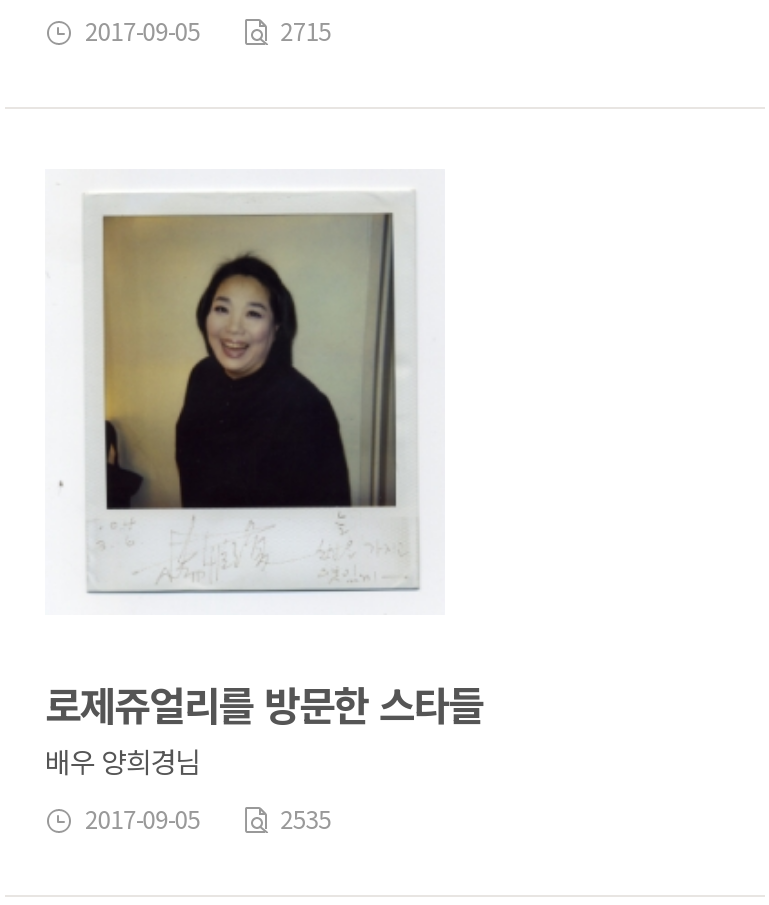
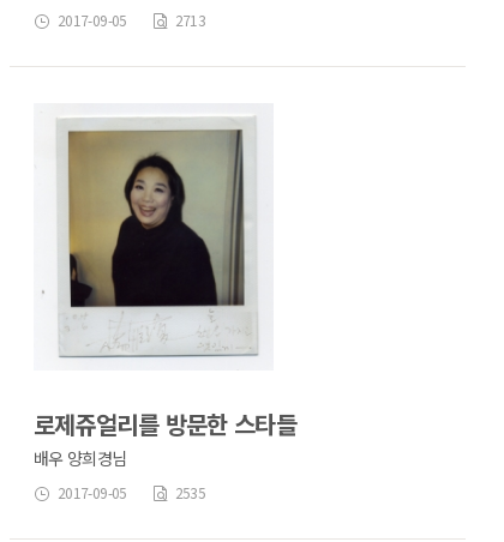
- 2715
+ 2713
